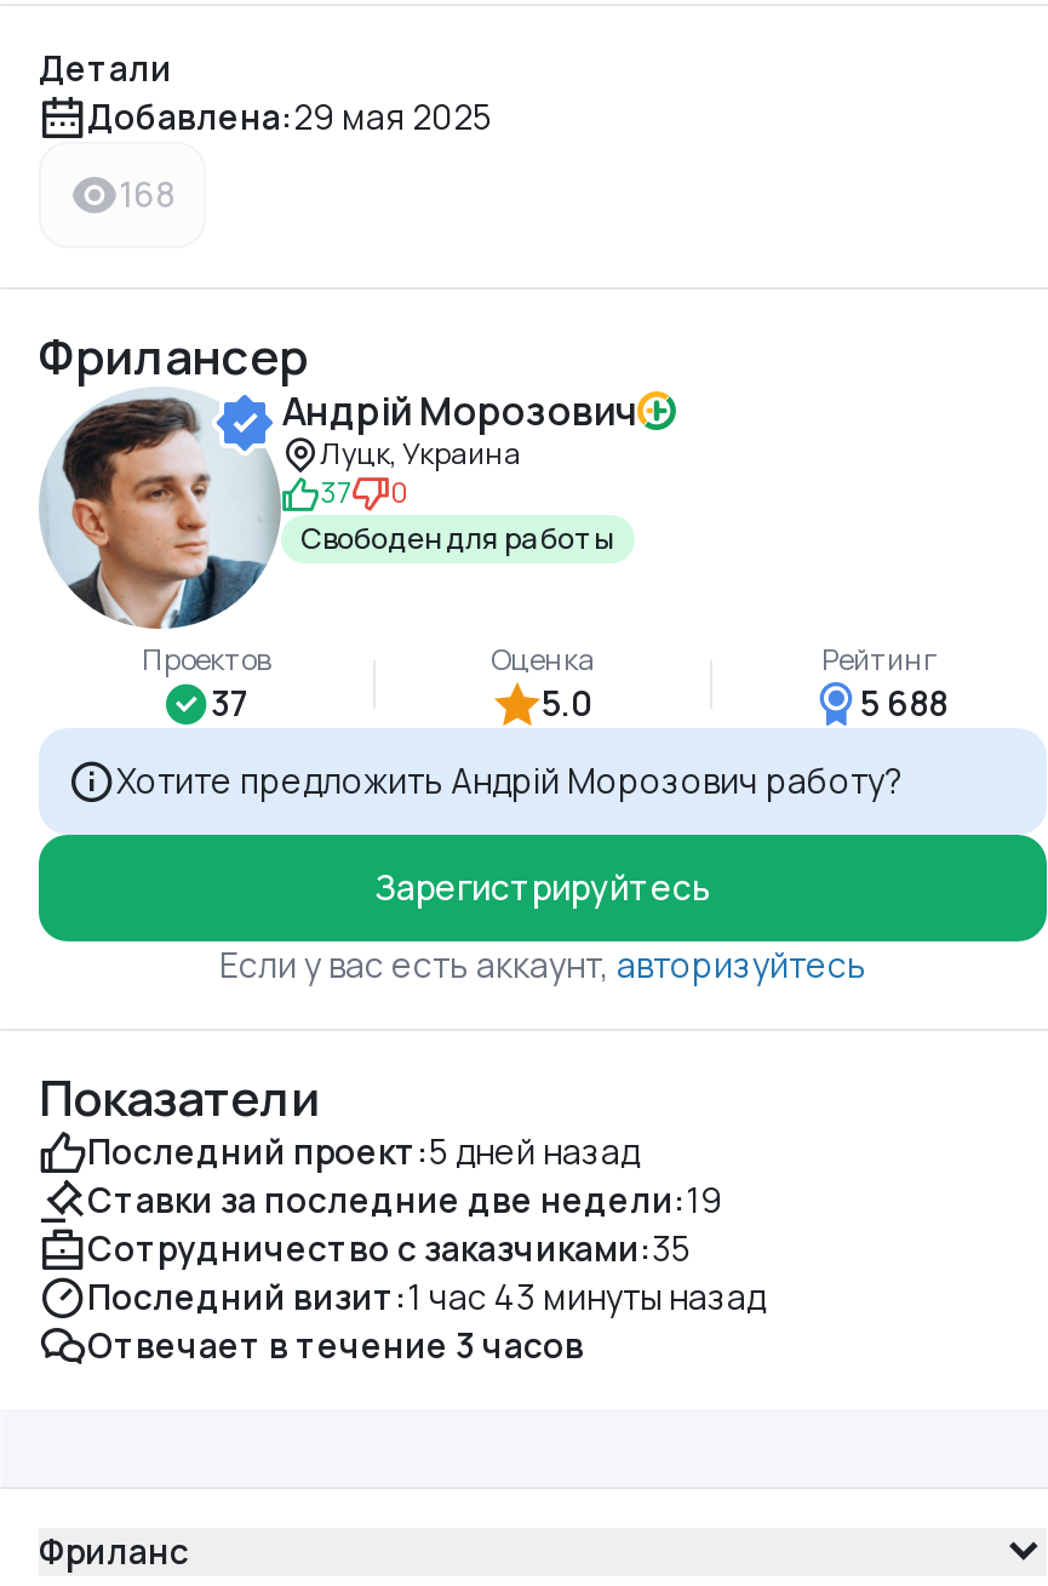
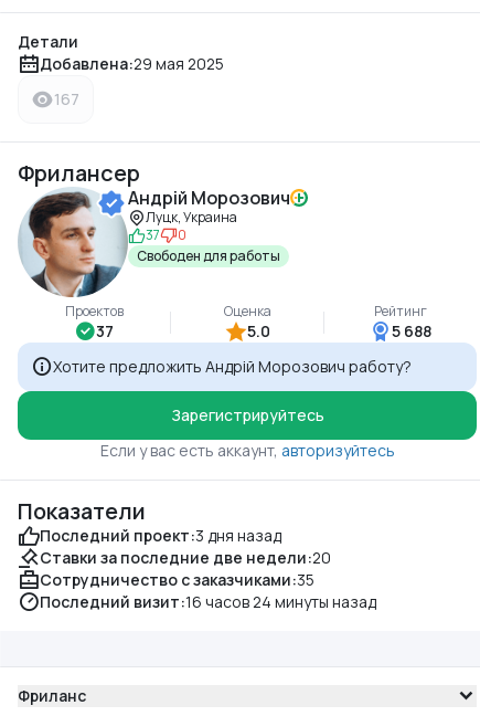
- 168
+ 167

- Последний проект: 5 дней назад
+ Последний проект: 3 дня назад

- Ставки за последние две недели:19
+ Ставки за последние две недели:20

- Последний визит: 1 час 43 минуты назад
- Отвечает в течение 3 часов
+ Последний визит:16 часов 24 минуты назад
